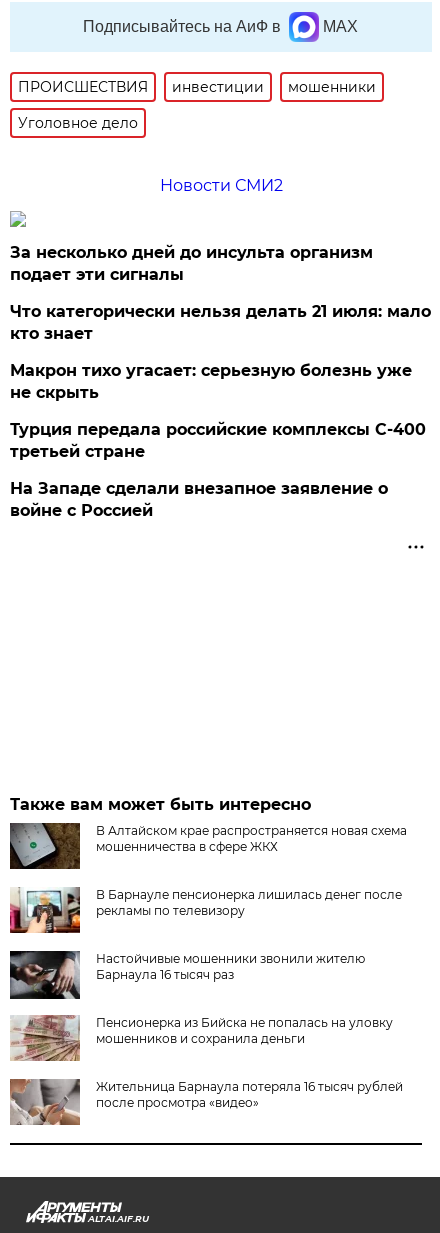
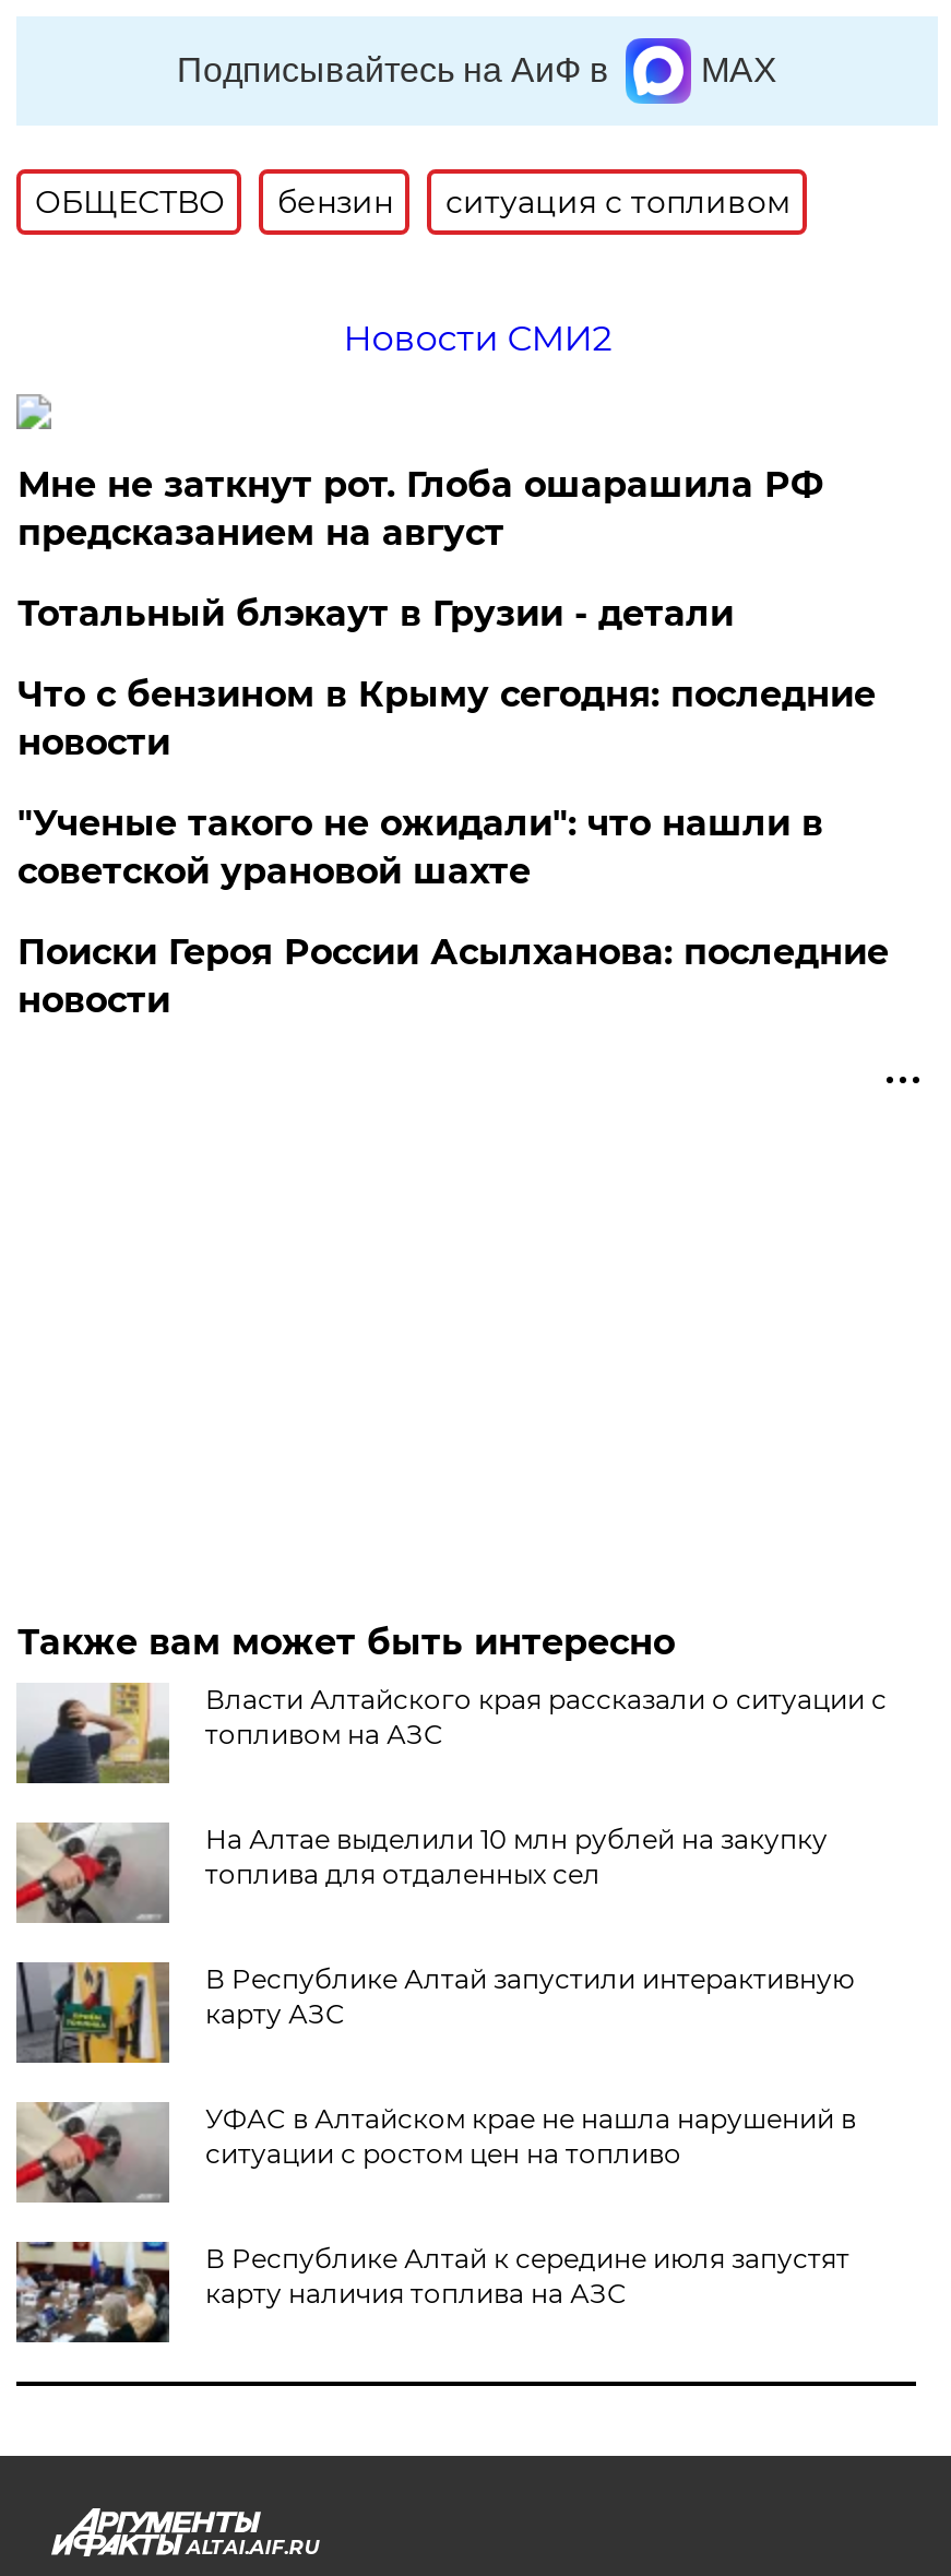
- ПРОИСШЕСТВИЯ
- инвестиции
- мошенники
- Уголовное дело
+ ОБЩЕСТВО
+ бензин
+ ситуация с топливом

- За несколько дней до инсульта организм
- подает эти сигналы
+ Мне не заткнут рот. Глоба ошарашила РФ
+ предсказанием на август

- Что категорически нельзя делать 21 июля: мало
- кто знает
+ Тотальный блэкаут в Грузии - детали

- Макрон тихо угасает: серьезную болезнь уже
- не скрыть
+ Что с бензином в Крыму сегодня: последние
+ новости

- Турция передала российские комплексы С-400
- третьей стране
+ "Ученые такого не ожидали": что нашли в
+ советской урановой шахте

- На Западе сделали внезапное заявление о
- войне с Россией
+ Поиски Героя России Асылханова: последние
+ новости

- [image]
- В Алтайском крае распространяется новая схема
- мошенничества в сфере ЖКХ
+ [image]
+ Власти Алтайского края рассказали о ситуации с
+ топливом на АЗС

- [image]
- В Барнауле пенсионерка лишилась денег после
- рекламы по телевизору
+ [image]
+ На Алтае выделили 10 млн рублей на закупку
+ топлива для отдаленных сел

- [image]
- Настойчивые мошенники звонили жителю
- Барнаула 16 тысяч раз
+ [image]
+ В Республике Алтай запустили интерактивную
+ карту АЗС

- [image]
- Пенсионерка из Бийска не попалась на уловку
- мошенников и сохранила деньги
+ [image]
+ УФАС в Алтайском крае не нашла нарушений в
+ ситуации с ростом цен на топливо

- [image]
- Жительница Барнаула потеряла 16 тысяч рублей
- после просмотра «видео»
+ [image]
+ В Республике Алтай к середине июля запустят
+ карту наличия топлива на АЗС
